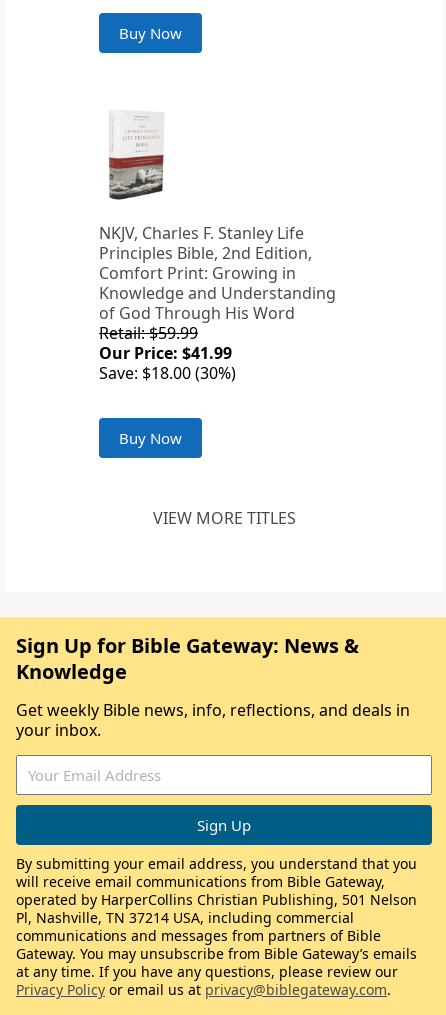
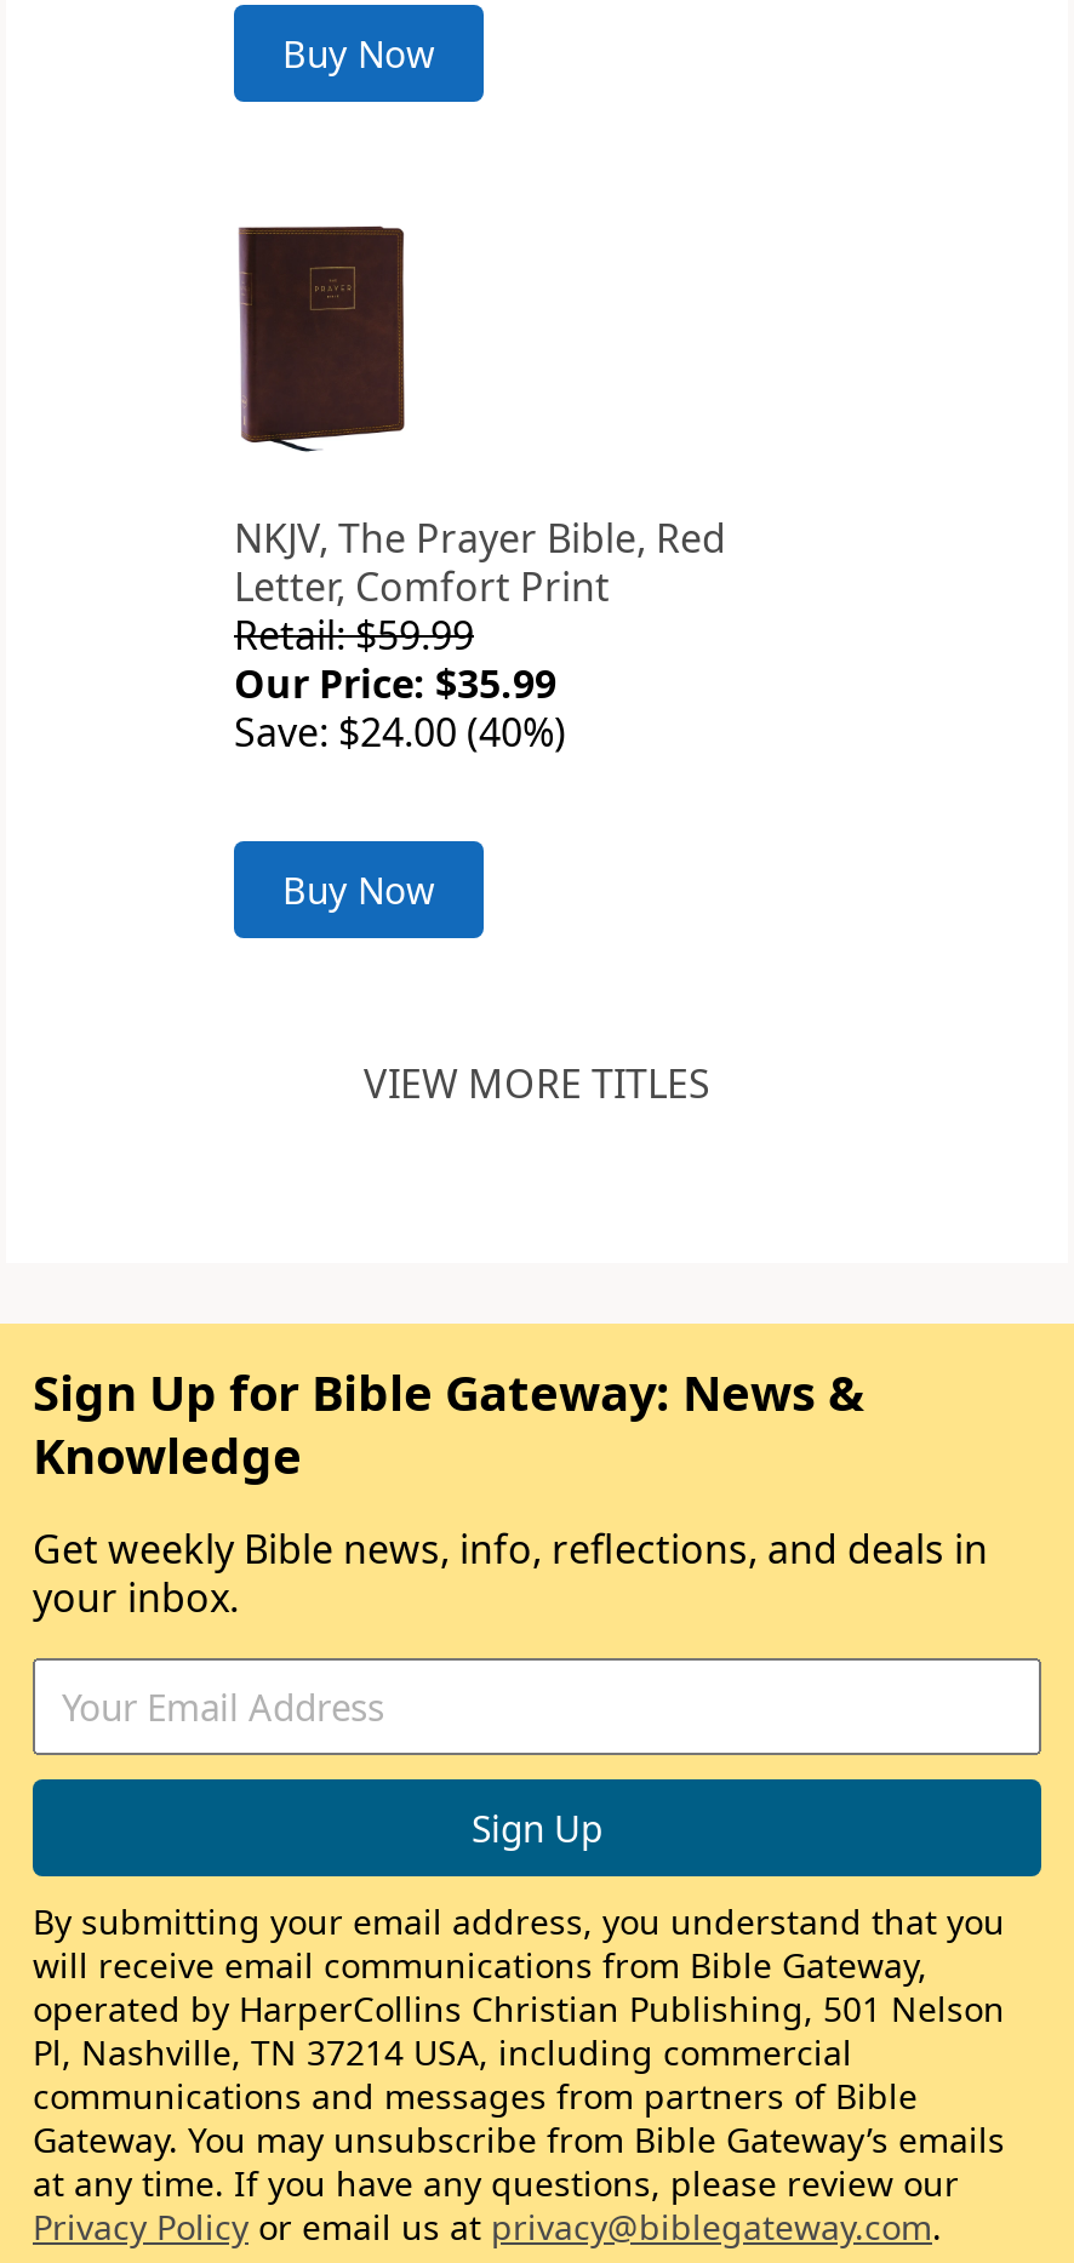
- [image]
+ [image]

- NKJV, Charles F. Stanley Life
- Principles Bible, 2nd Edition,
- Comfort Print: Growing in
- Knowledge and Understanding
- of God Through His Word
+ NKJV, The Prayer Bible, Red
+ Letter, Comfort Print

- Our Price: $41.99
+ Our Price: $35.99

- Save: $18.00 (30%)
+ Save: $24.00 (40%)
